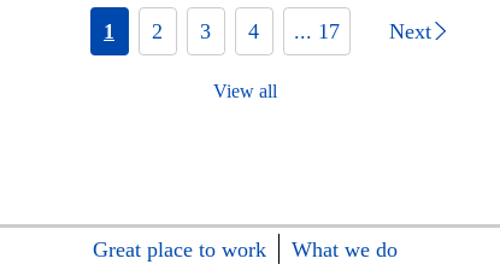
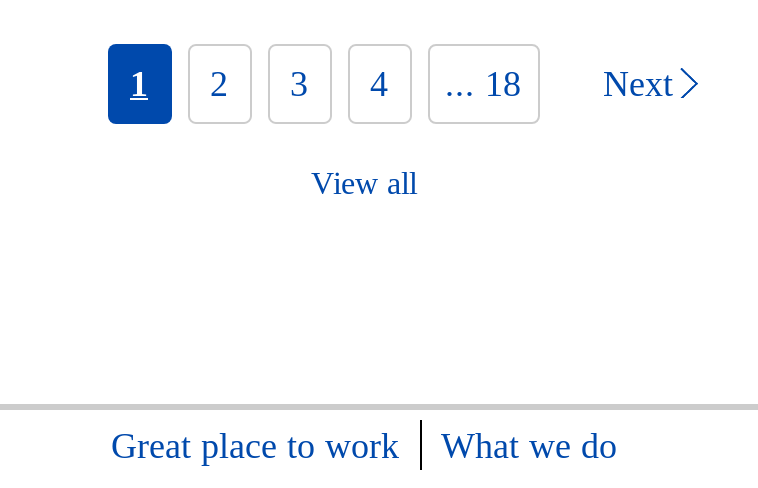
- 1 2 3 4 ... 17
+ 1 2 3 4 ... 18
